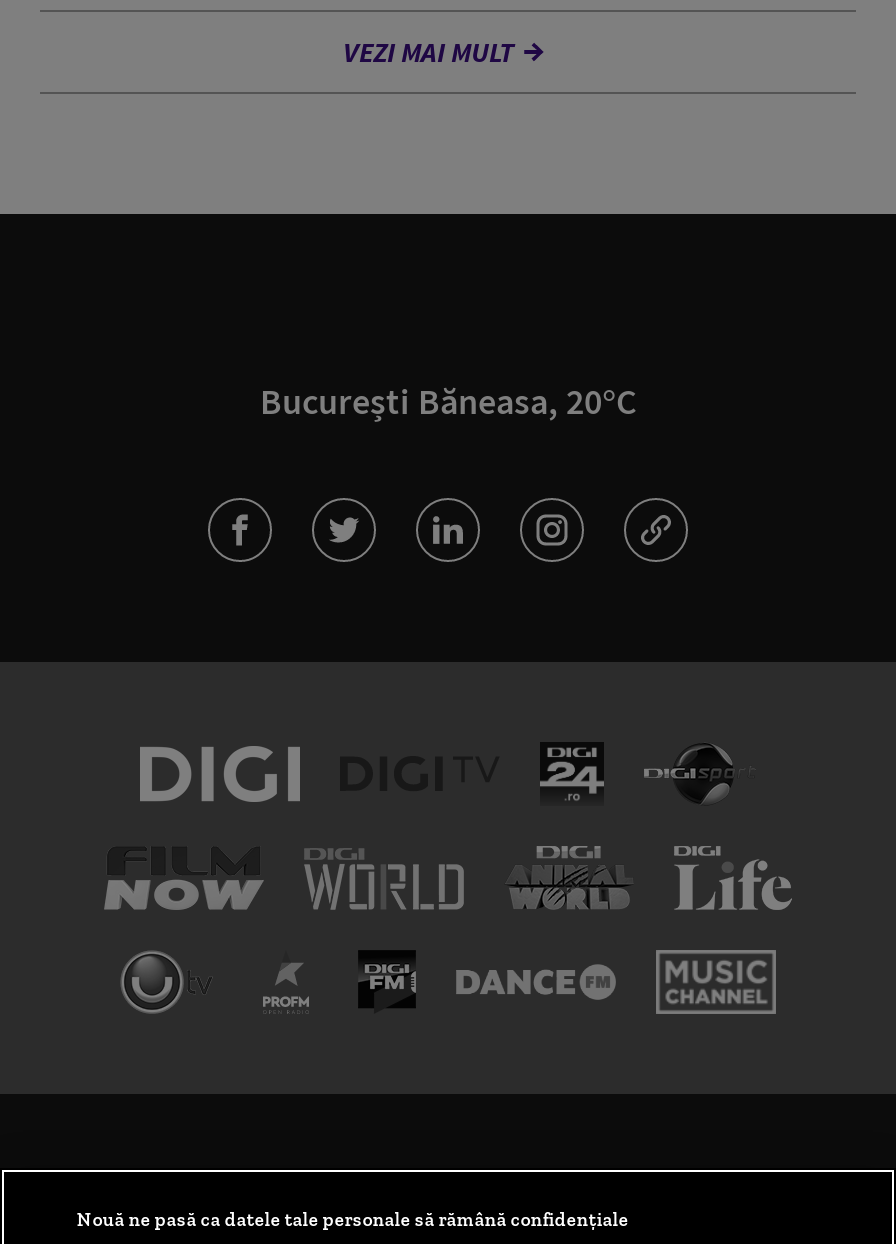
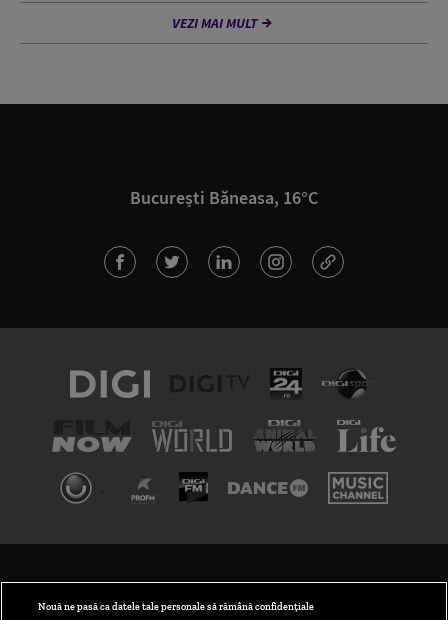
- București Băneasa, 20°C
+ București Băneasa, 16°C
